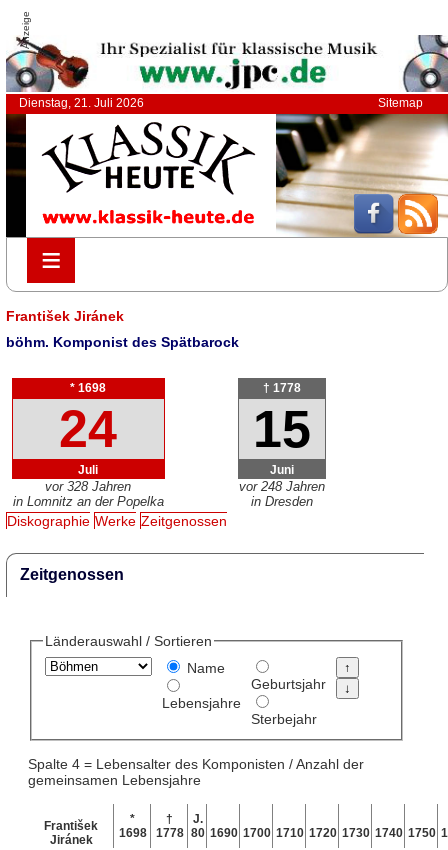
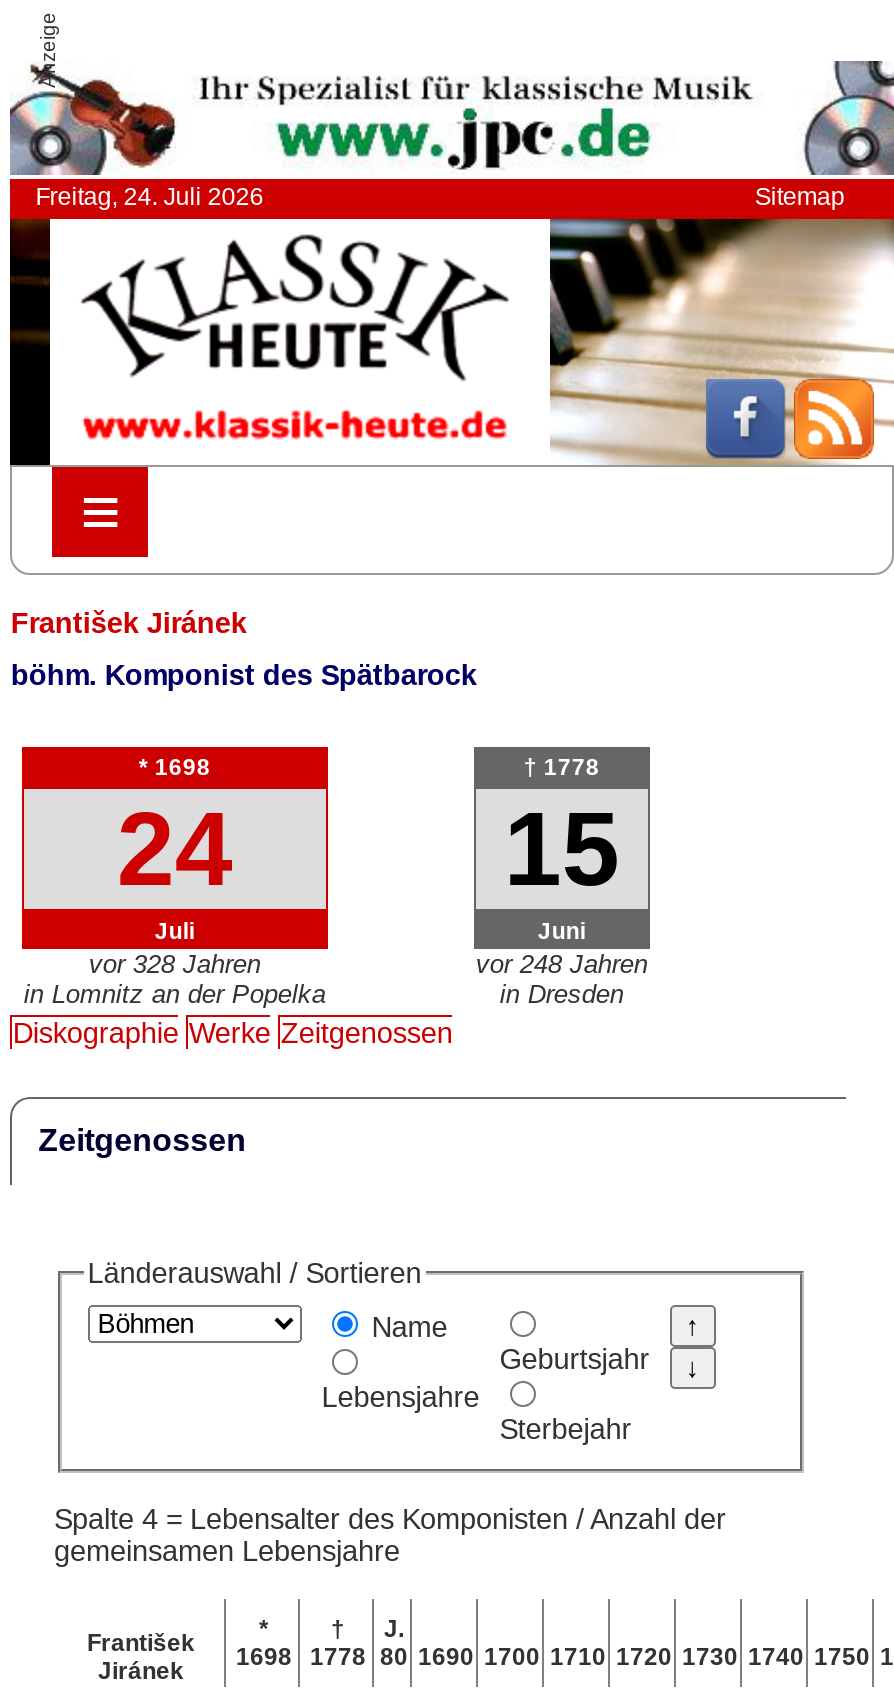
- Dienstag, 21. Juli 2026
+ Freitag, 24. Juli 2026
